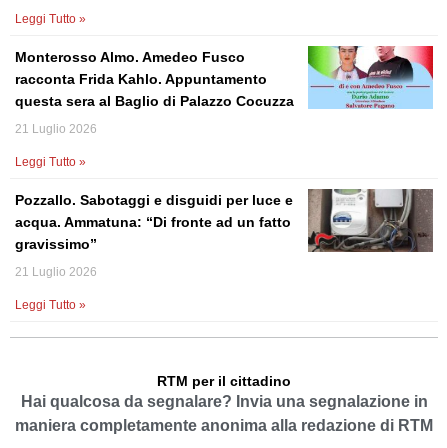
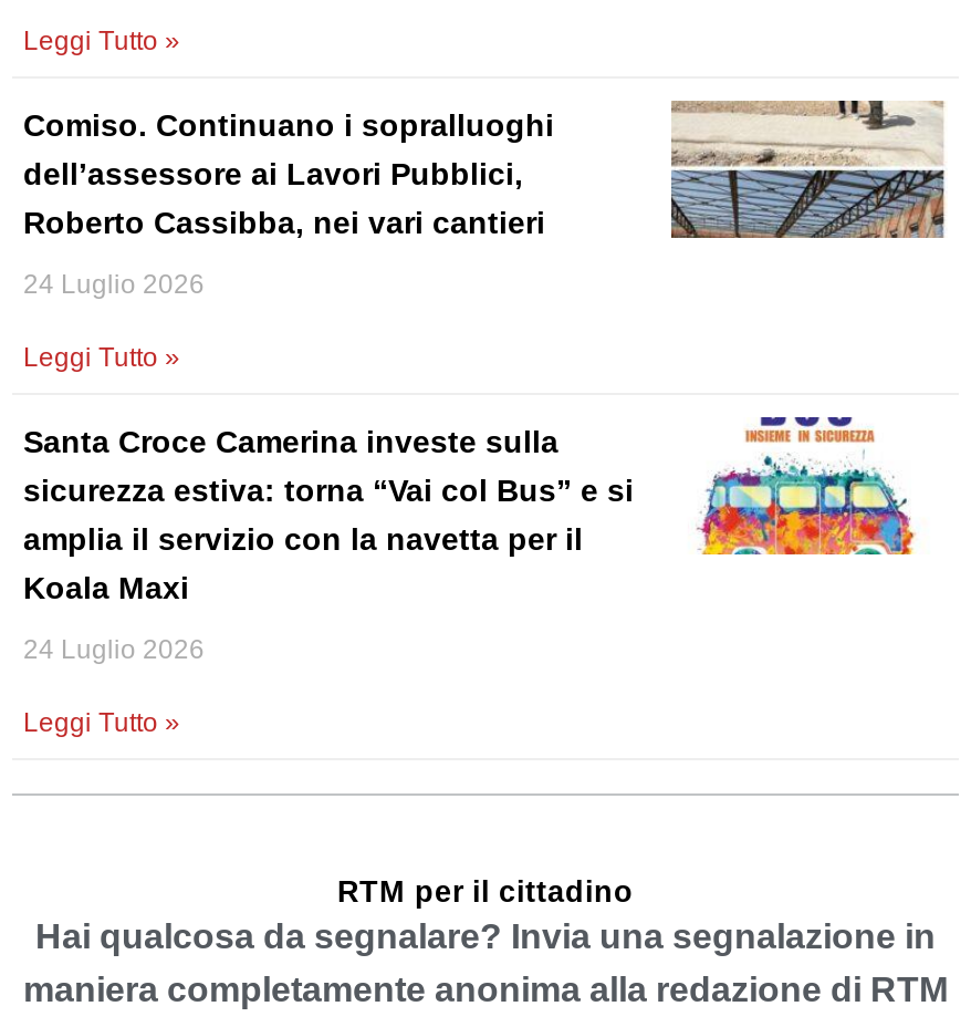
- Monterosso Almo. Amedeo Fusco
- racconta Frida Kahlo. Appuntamento
- questa sera al Baglio di Palazzo Cocuzza
+ Comiso. Continuano i sopralluoghi
+ dell’assessore ai Lavori Pubblici,
+ Roberto Cassibba, nei vari cantieri

- [image]
+ [image]

- 21 Luglio 2026
+ 24 Luglio 2026

- [image]
- Pozzallo. Sabotaggi e disguidi per luce e
- acqua. Ammatuna: “Di fronte ad un fatto
- gravissimo”
+ [image]
+ Santa Croce Camerina investe sulla
+ sicurezza estiva: torna “Vai col Bus” e si
+ amplia il servizio con la navetta per il
+ Koala Maxi

- 21 Luglio 2026
+ 24 Luglio 2026
